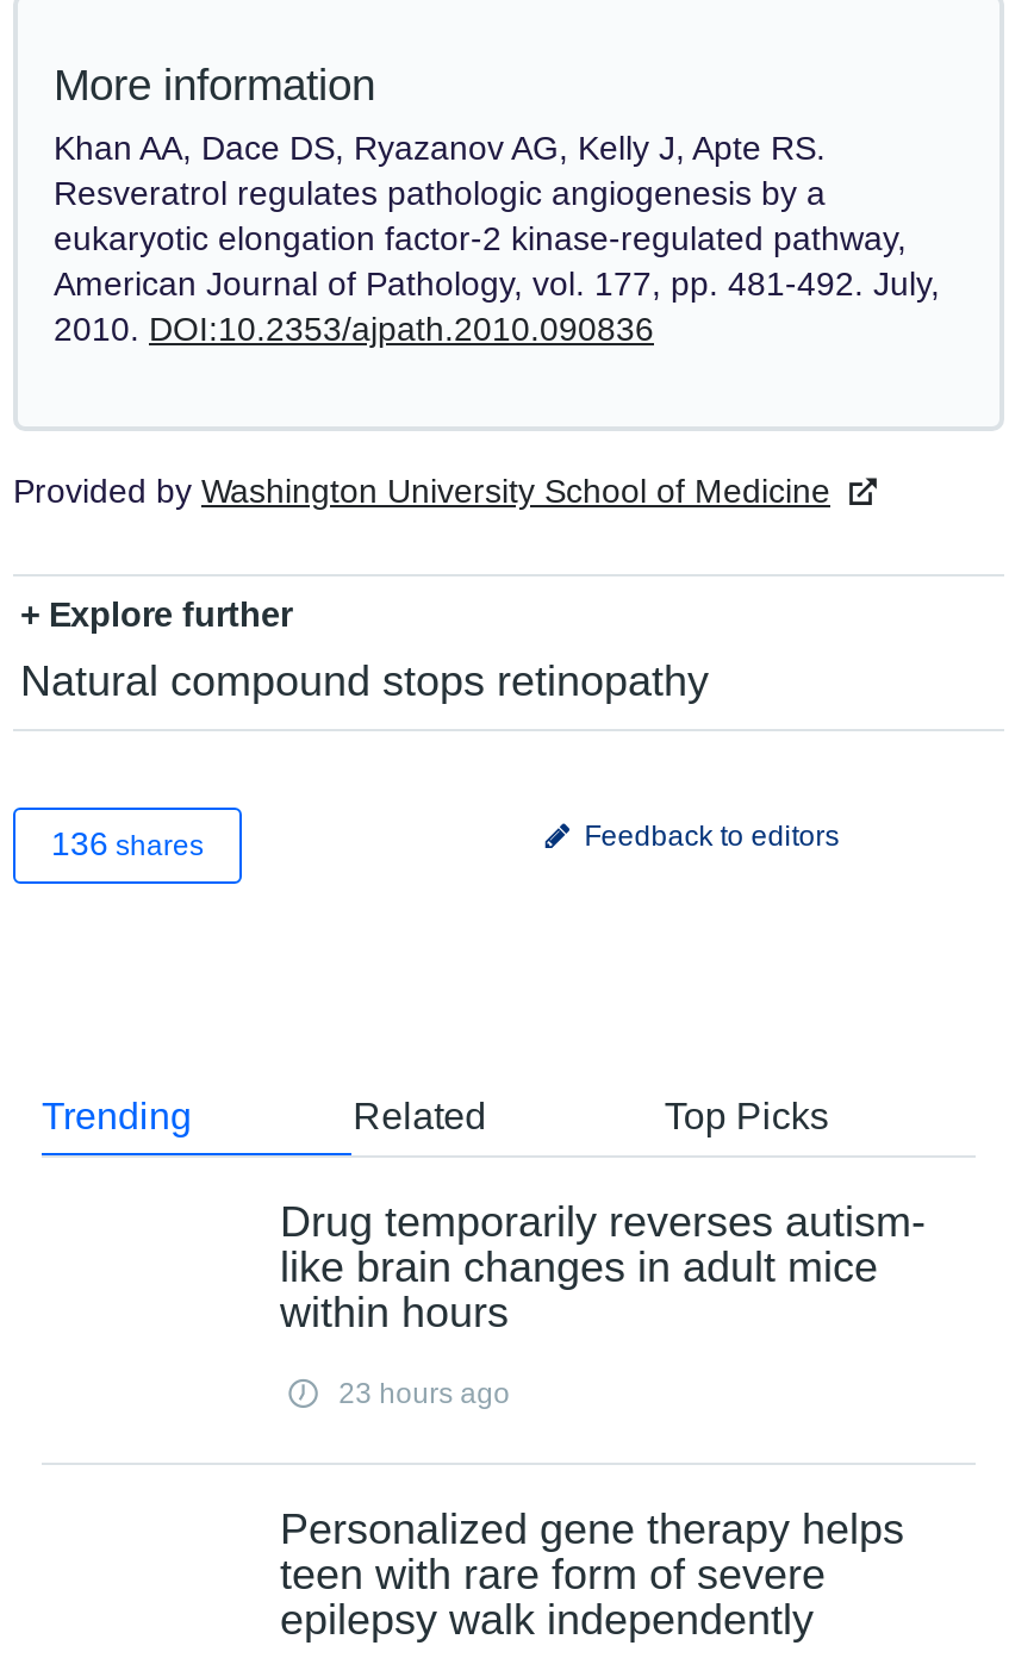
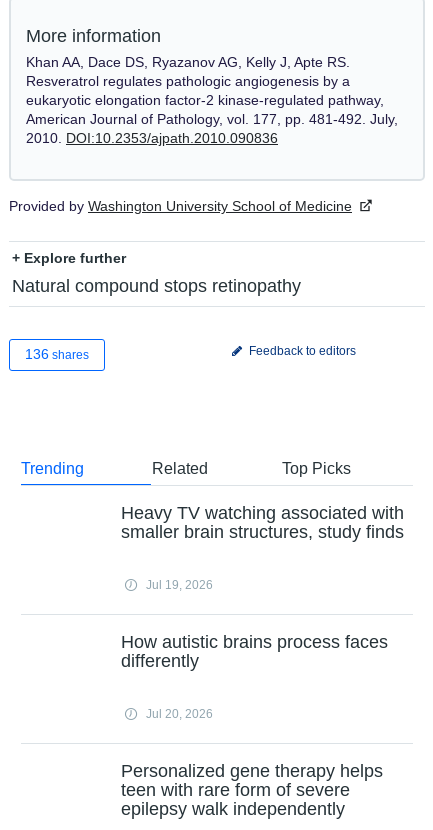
- Drug temporarily reverses autism-
- like brain changes in adult mice
- within hours
- 23 hours ago
+ Heavy TV watching associated with
+ smaller brain structures, study finds
+ Jul 19, 2026
+ How autistic brains process faces
+ differently
+ Jul 20, 2026
